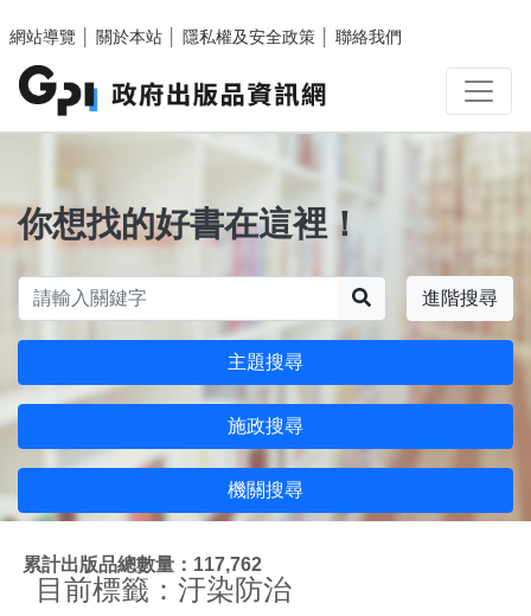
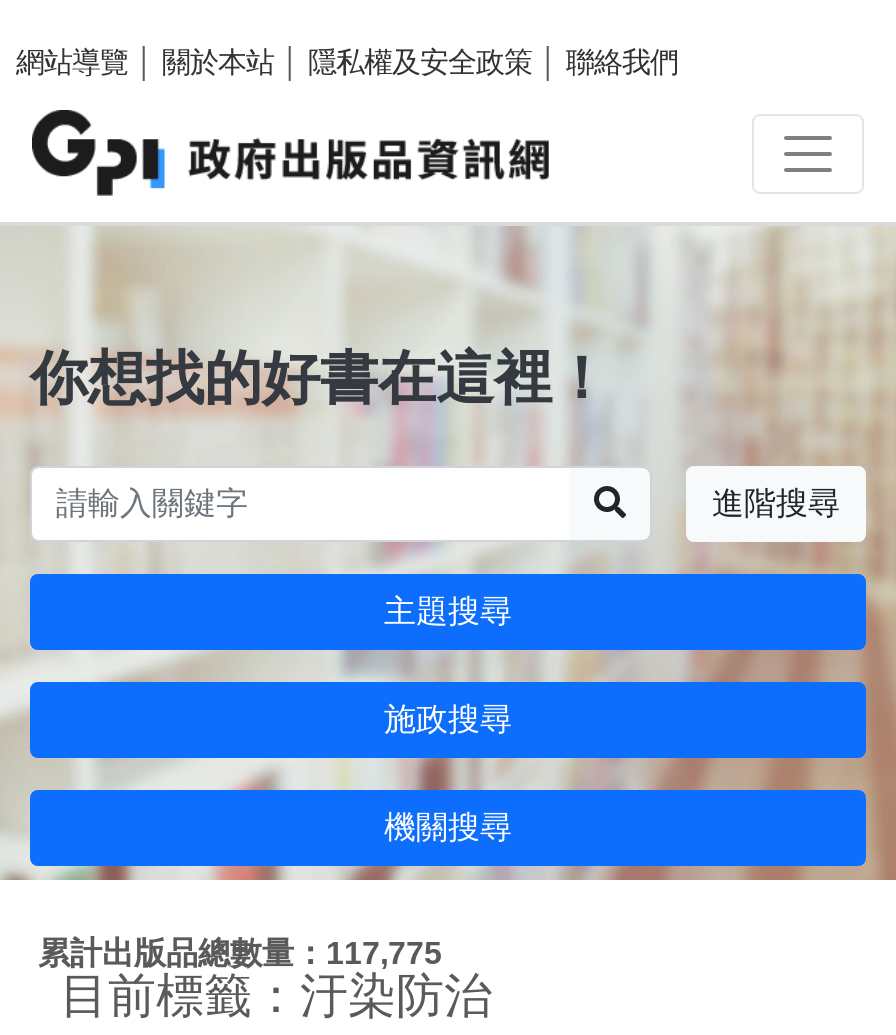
- 累計出版品總數量：117,762
+ 累計出版品總數量：117,775
